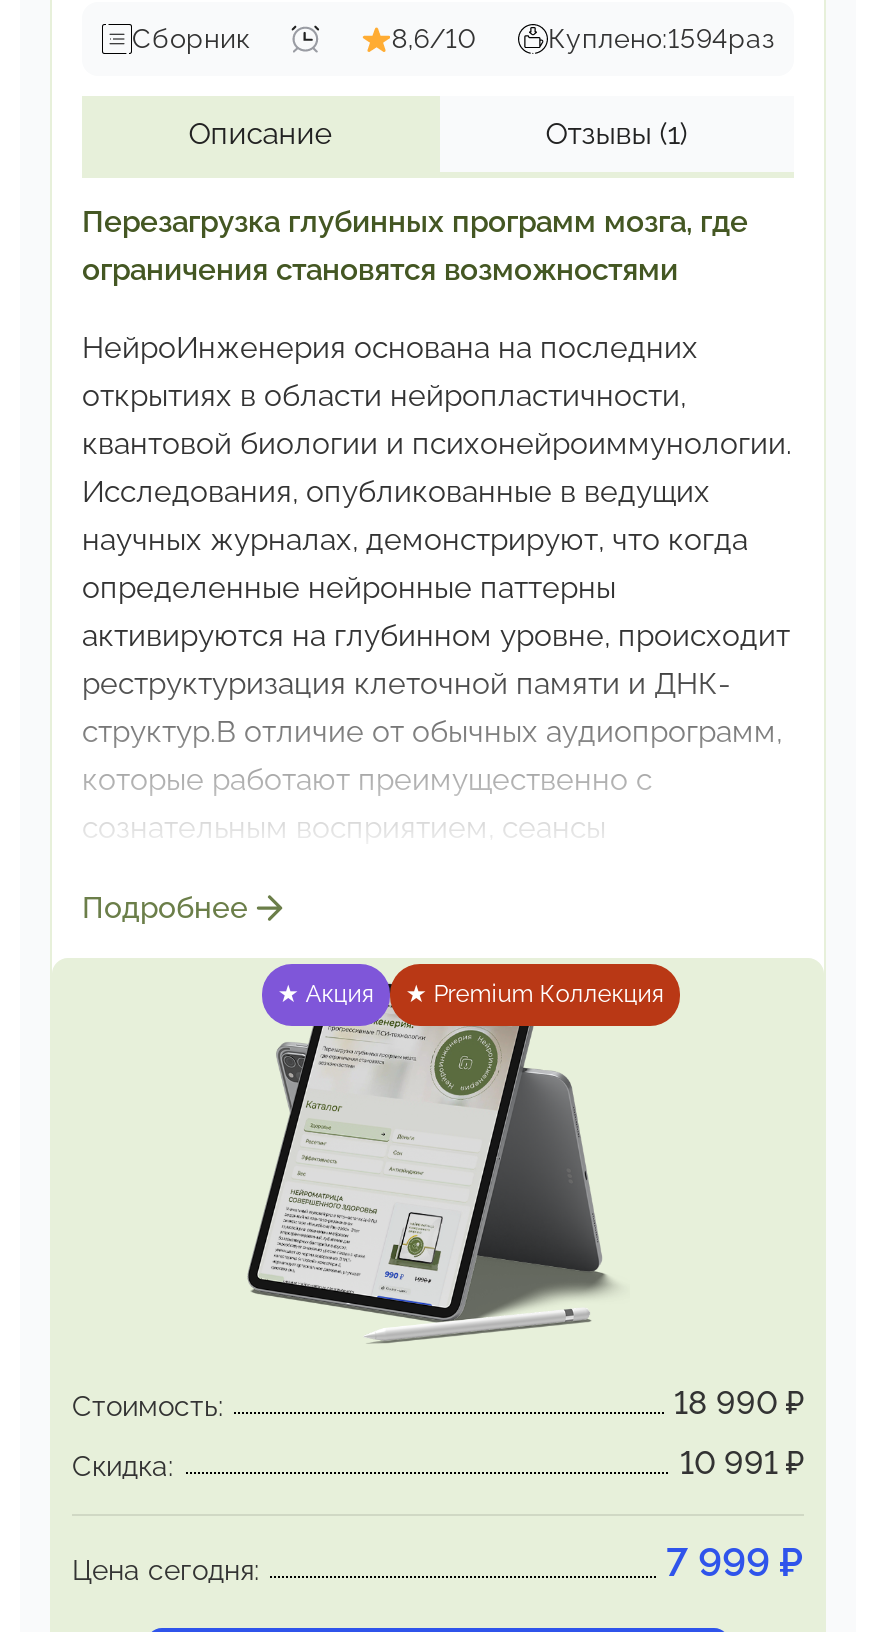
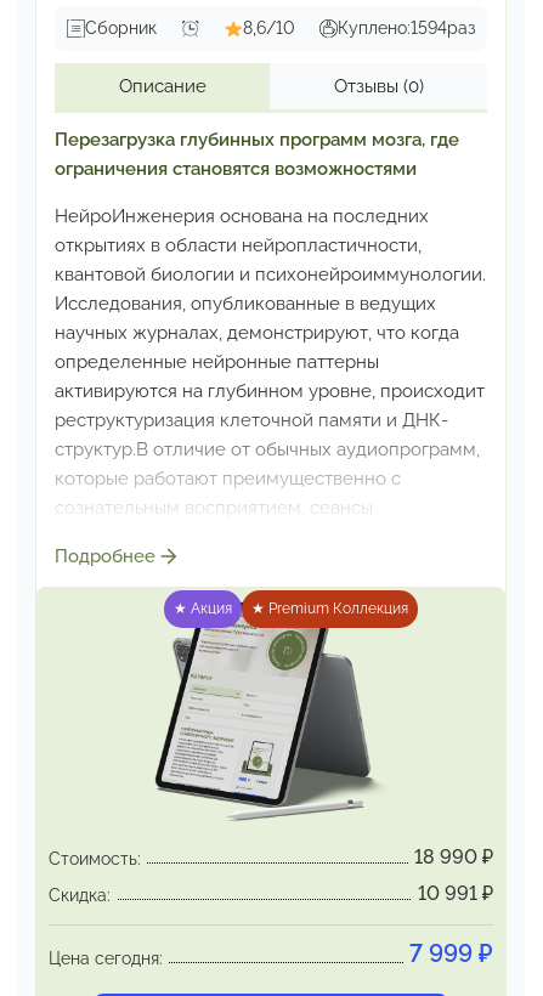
- Отзывы (1)
+ Отзывы (0)
